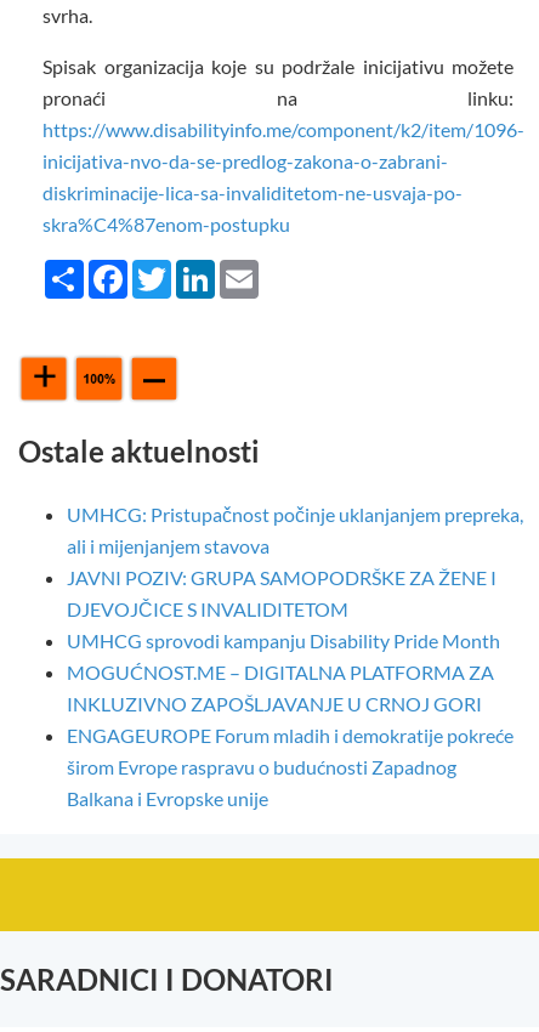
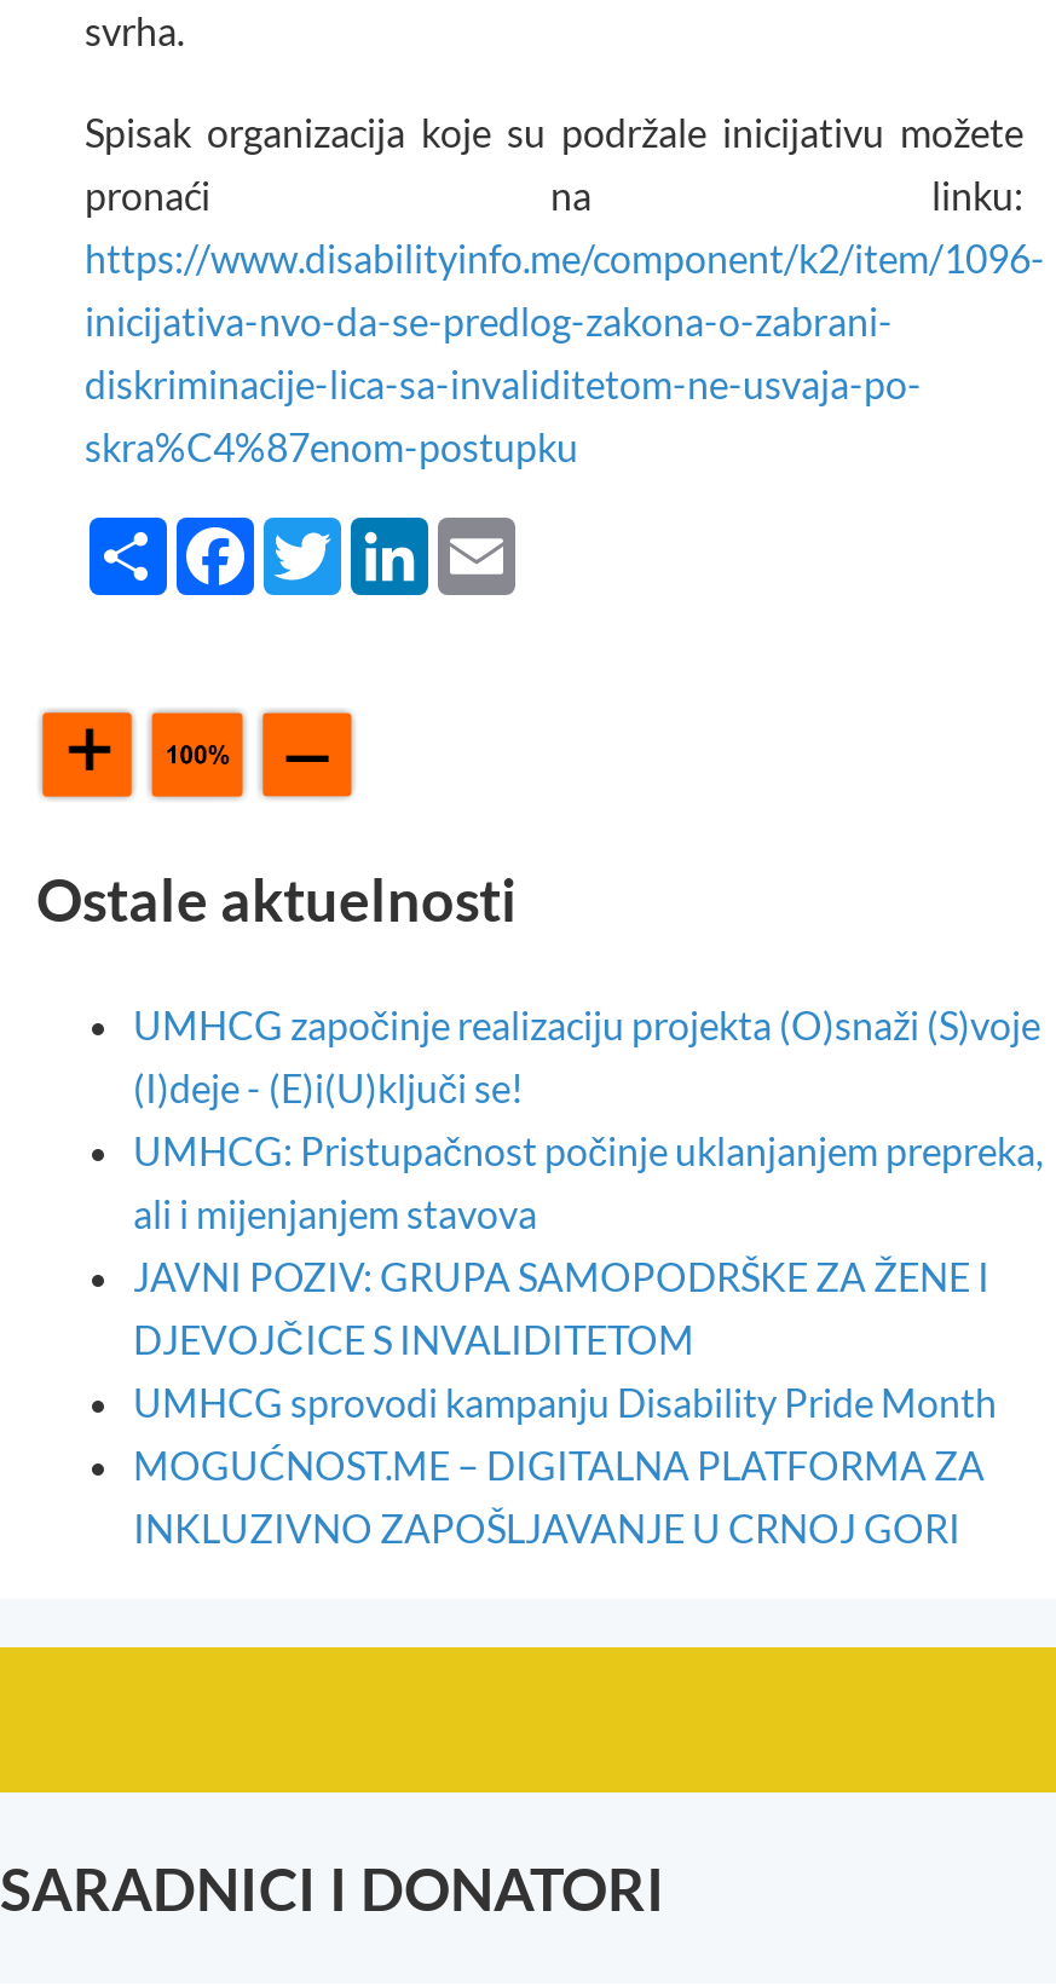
+ UMHCG započinje realizaciju projekta (O)snaži (S)voje
+ (I)deje - (E)i(U)ključi se!

moved down: UMHCG: Pristupačnost počinje uklanjanjem prepreka, | ali i mijenjanjem stavova | JAVNI POZIV: GRUPA SAMOPODRŠKE ZA ŽENE I | DJEVOJČICE S INVALIDITETOM | UMHCG sprovodi kampanju Disability Pride Month | MOGUĆNOST.ME – DIGITALNA PLATFORMA ZA | INKLUZIVNO ZAPOŠLJAVANJE U CRNOJ GORI

- ENGAGEUROPE Forum mladih i demokratije pokreće
- širom Evrope raspravu o budućnosti Zapadnog
- Balkana i Evropske unije
